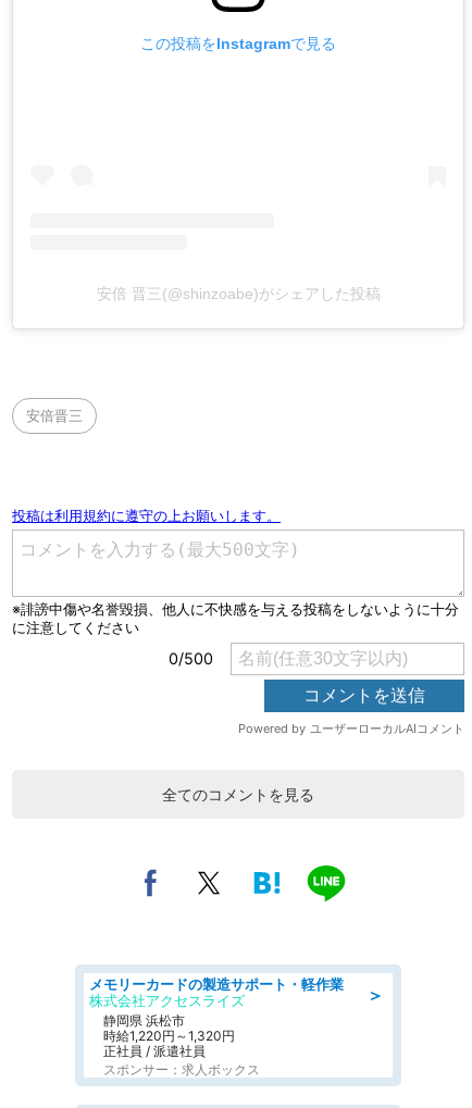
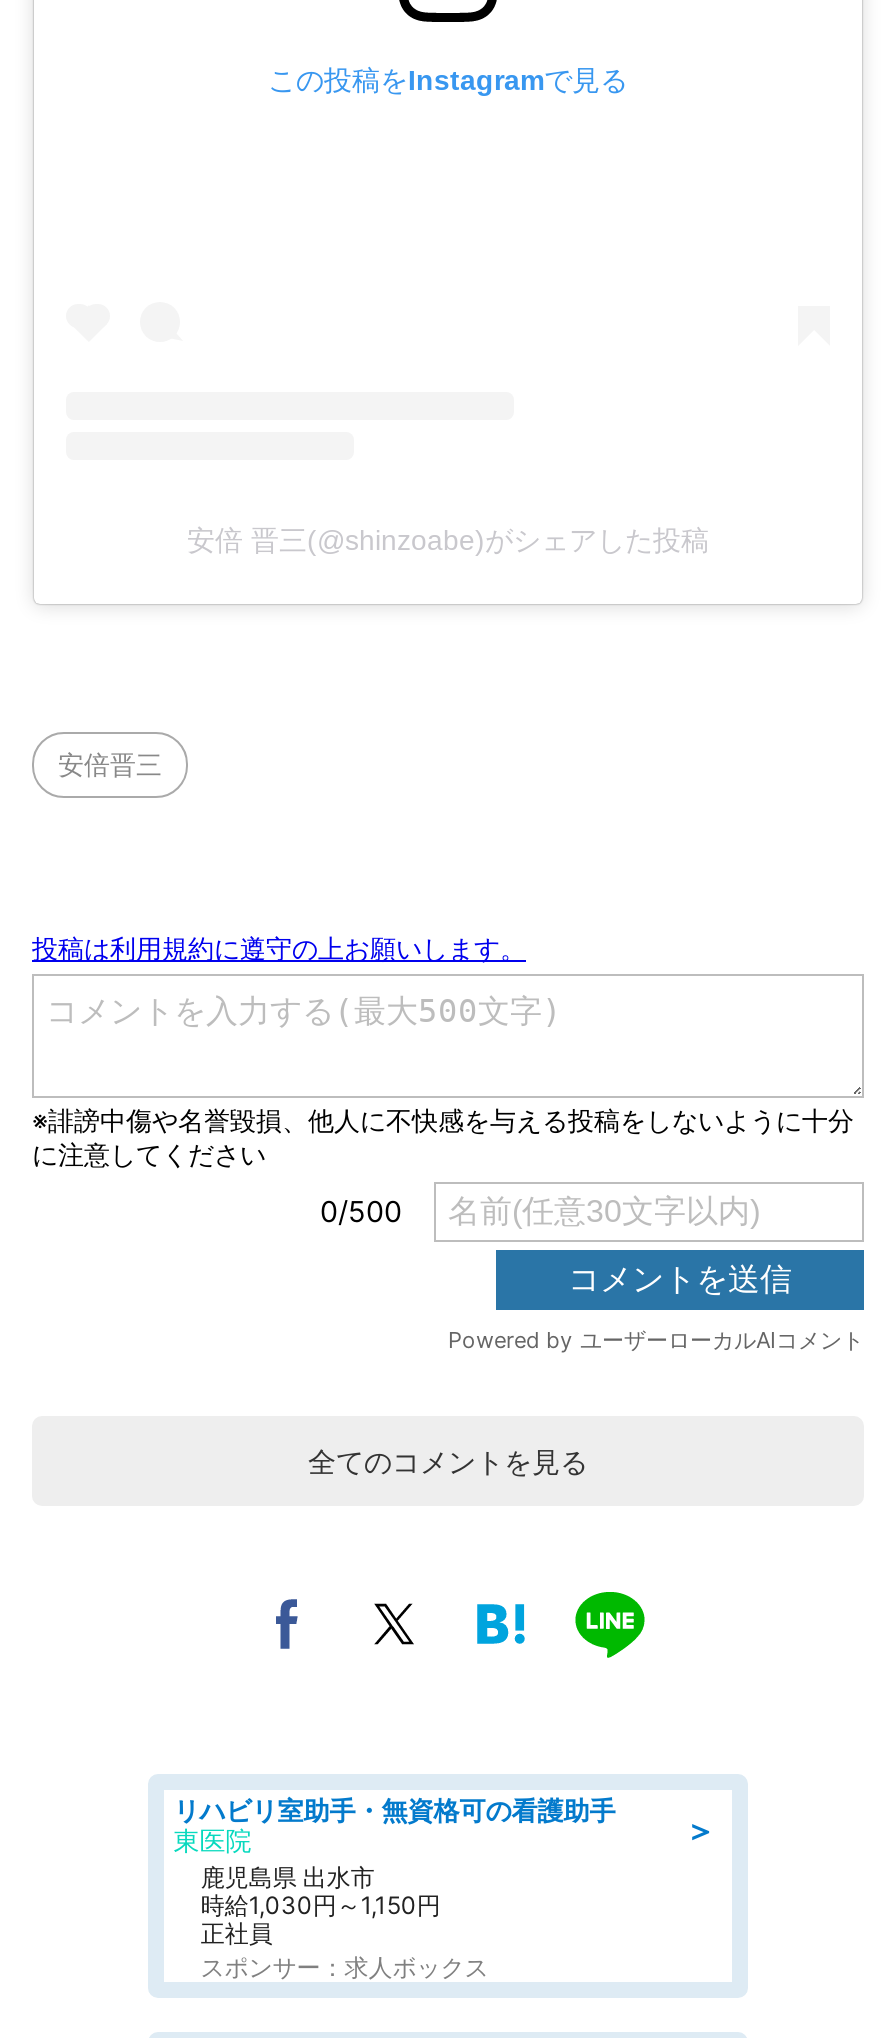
- メモリーカードの製造サポート・軽作業
- 株式会社アクセスライズ
- 静岡県 浜松市
- 時給1,220円～1,320円
- 正社員 / 派遣社員
+ リハビリ室助手・無資格可の看護助手
+ 東医院
+ 鹿児島県 出水市
+ 時給1,030円～1,150円
+ 正社員
